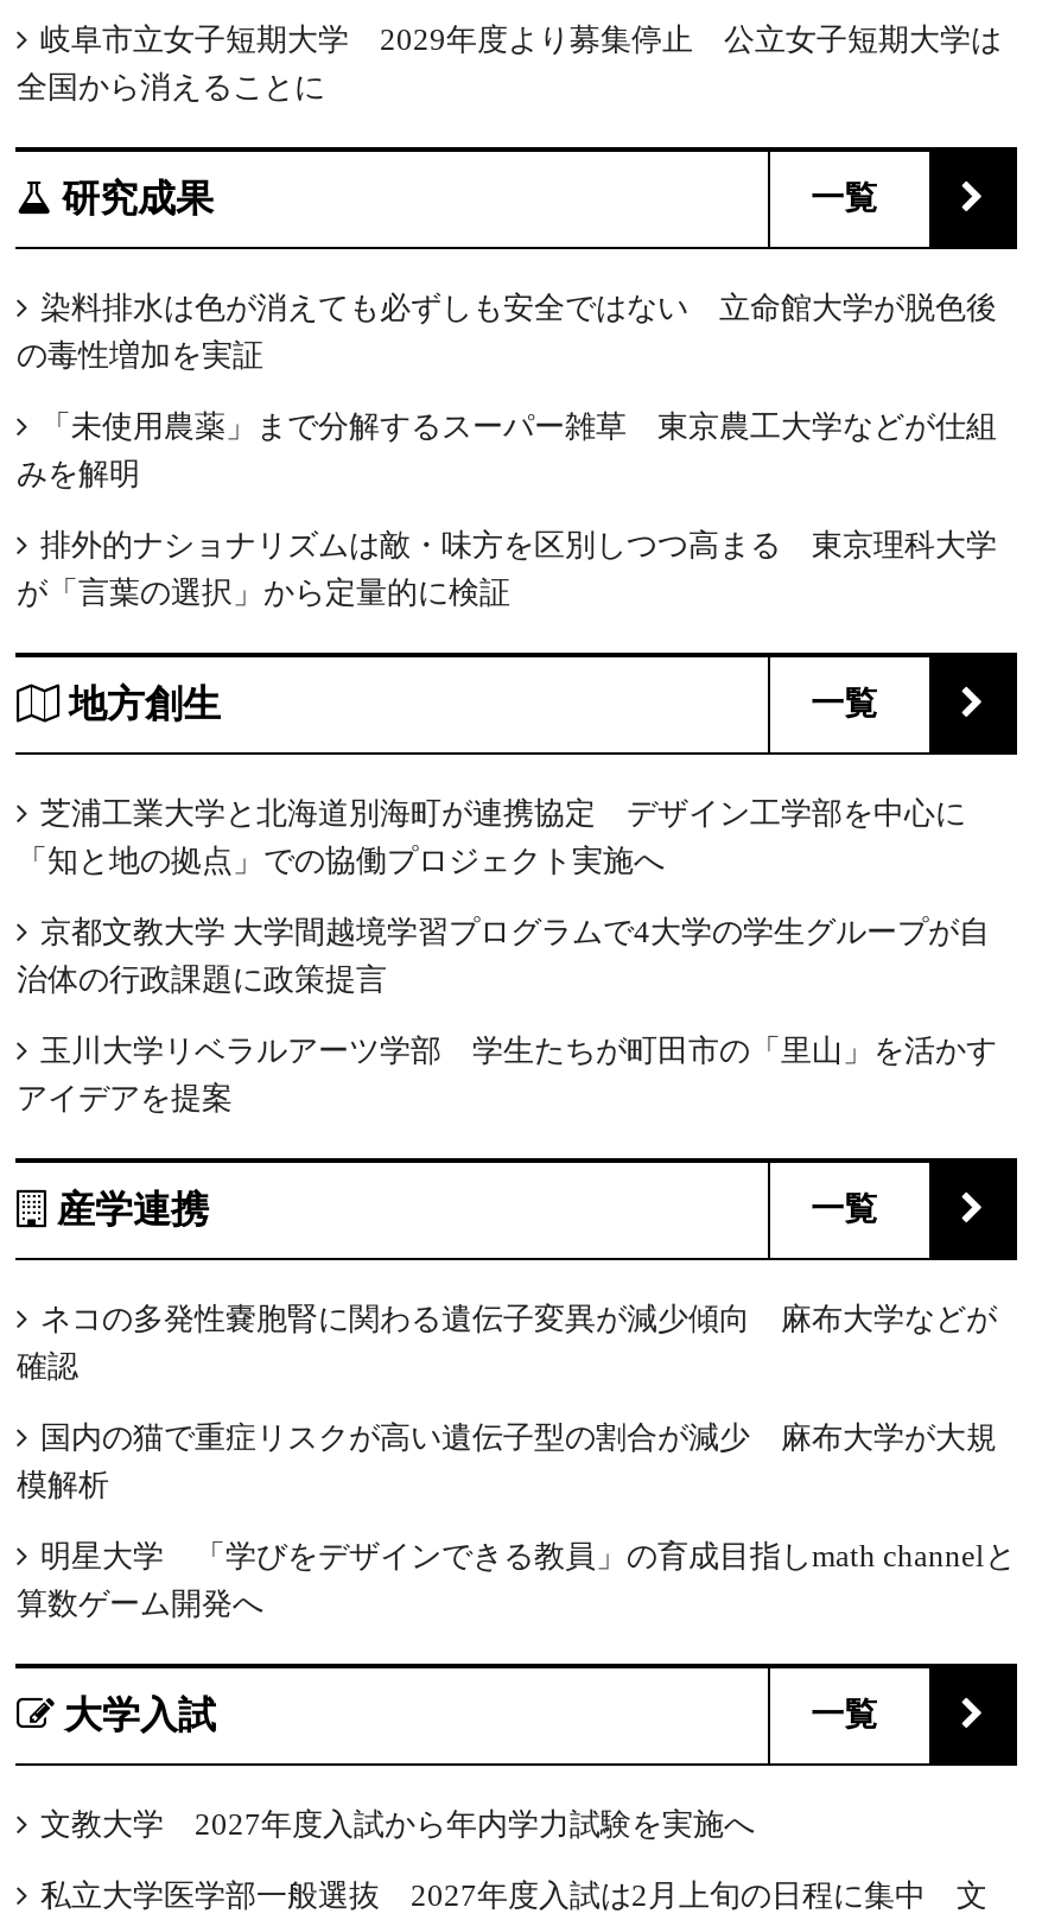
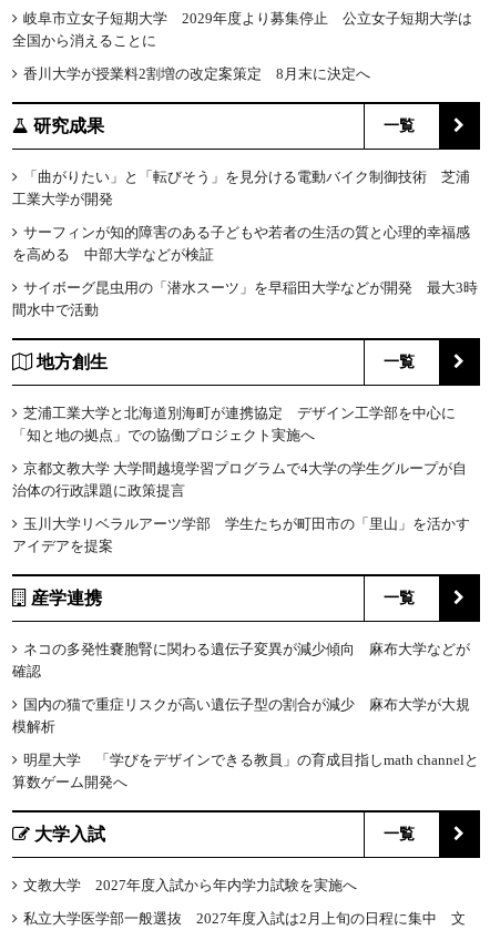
+ 香川大学が授業料2割増の改定案策定 8月末に決定へ

- 染料排水は色が消えても必ずしも安全ではない 立命館大学が脱色後
- の毒性増加を実証
+ 「曲がりたい」と「転びそう」を見分ける電動バイク制御技術 芝浦
+ 工業大学が開発

- 「未使用農薬」まで分解するスーパー雑草 東京農工大学などが仕組
- みを解明
+ サーフィンが知的障害のある子どもや若者の生活の質と心理的幸福感
+ を高める 中部大学などが検証

- 排外的ナショナリズムは敵・味方を区別しつつ高まる 東京理科大学
- が「言葉の選択」から定量的に検証
+ サイボーグ昆虫用の「潜水スーツ」を早稲田大学などが開発 最大3時
+ 間水中で活動
